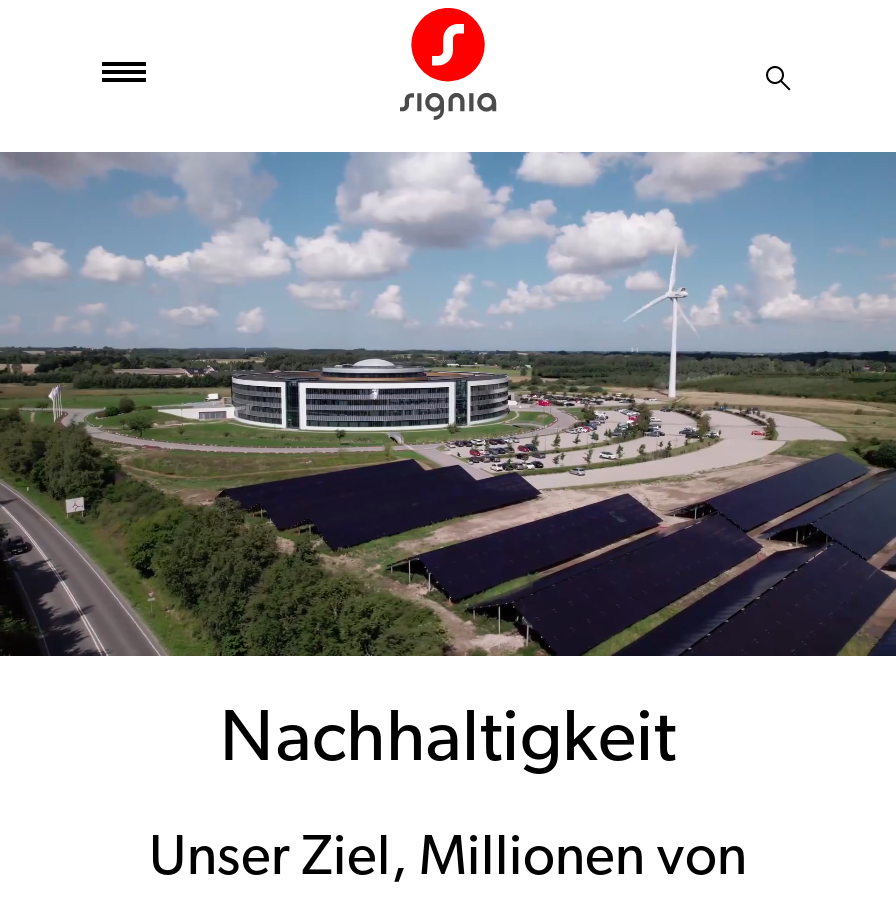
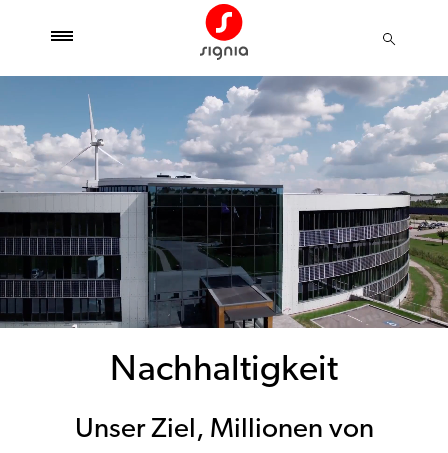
- [image]
+ [image]
